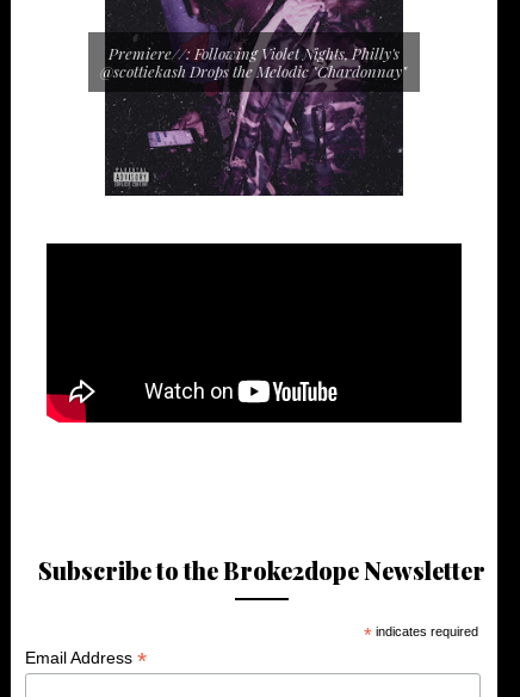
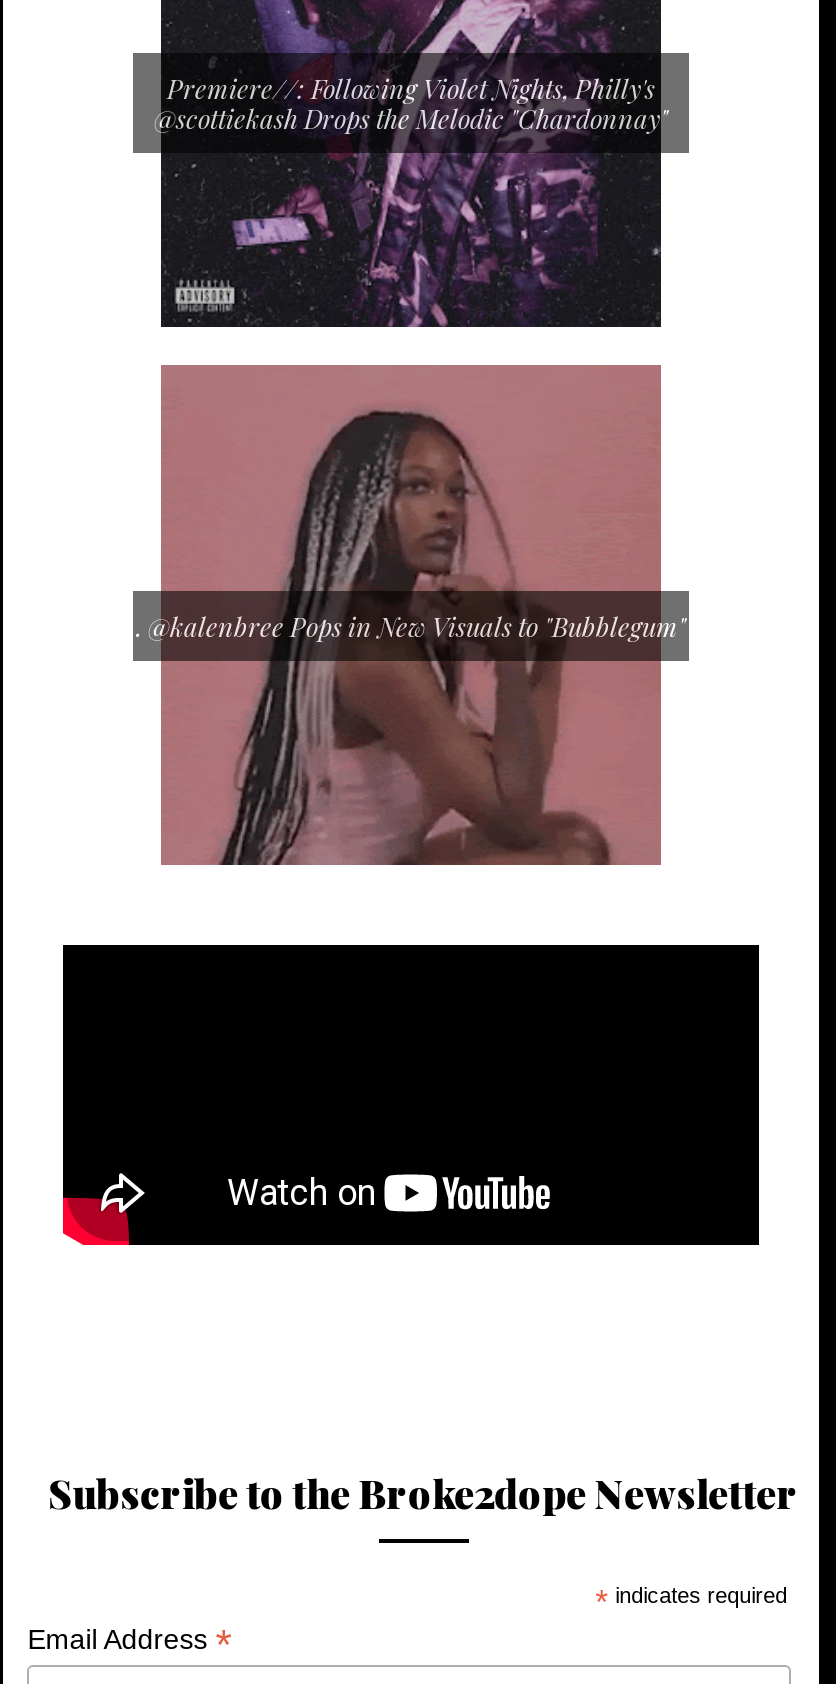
+ [image]

+ [image]
+ . @kalenbree Pops in New Visuals to "Bubblegum"
